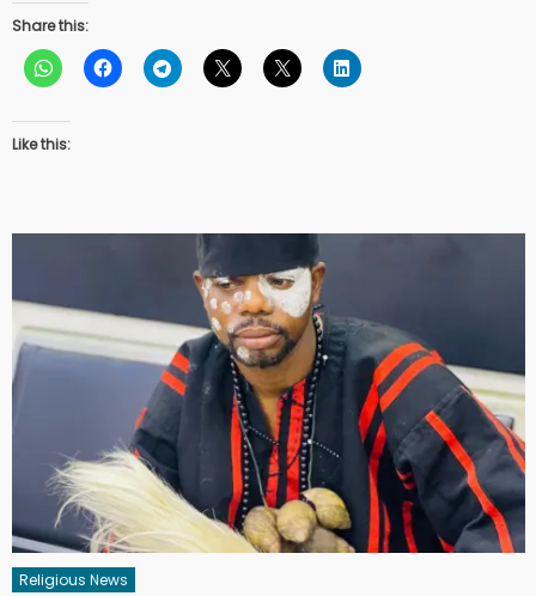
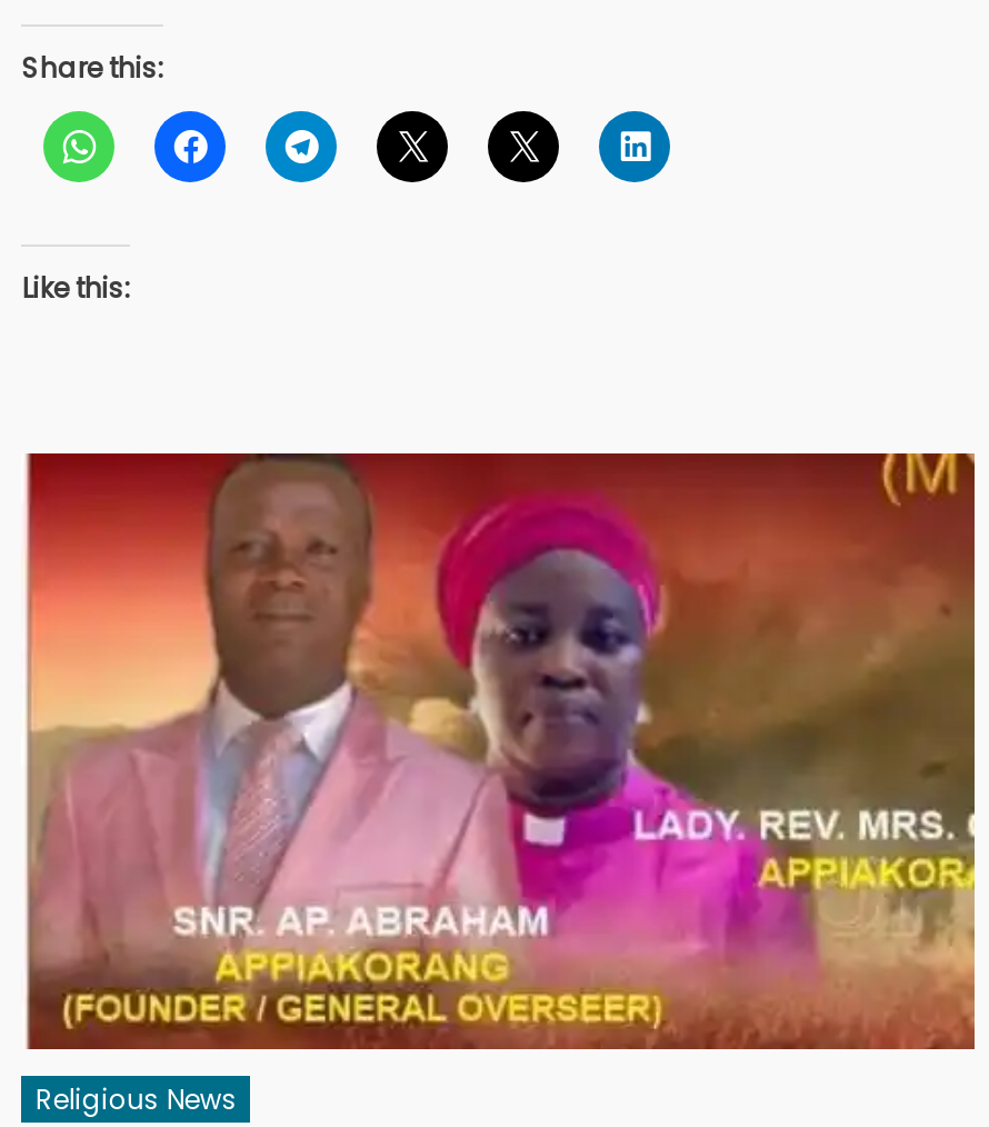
- [image]
+ [image]
